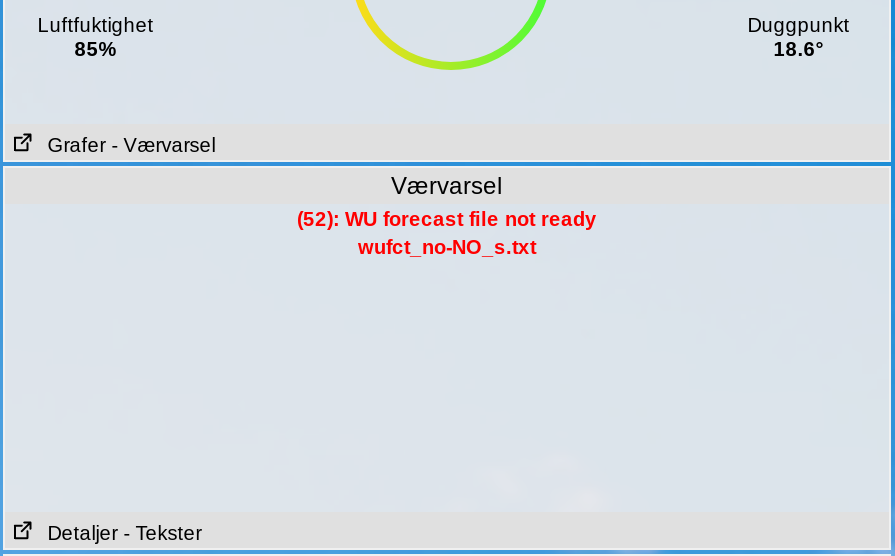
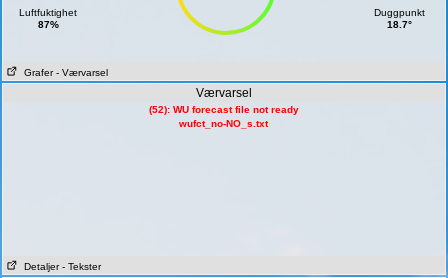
- 85%
+ 87%

- 18.6°
+ 18.7°
